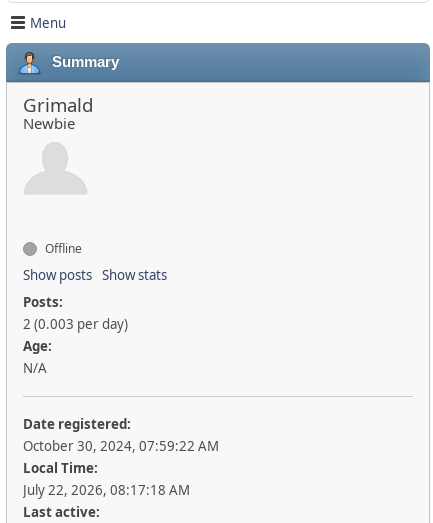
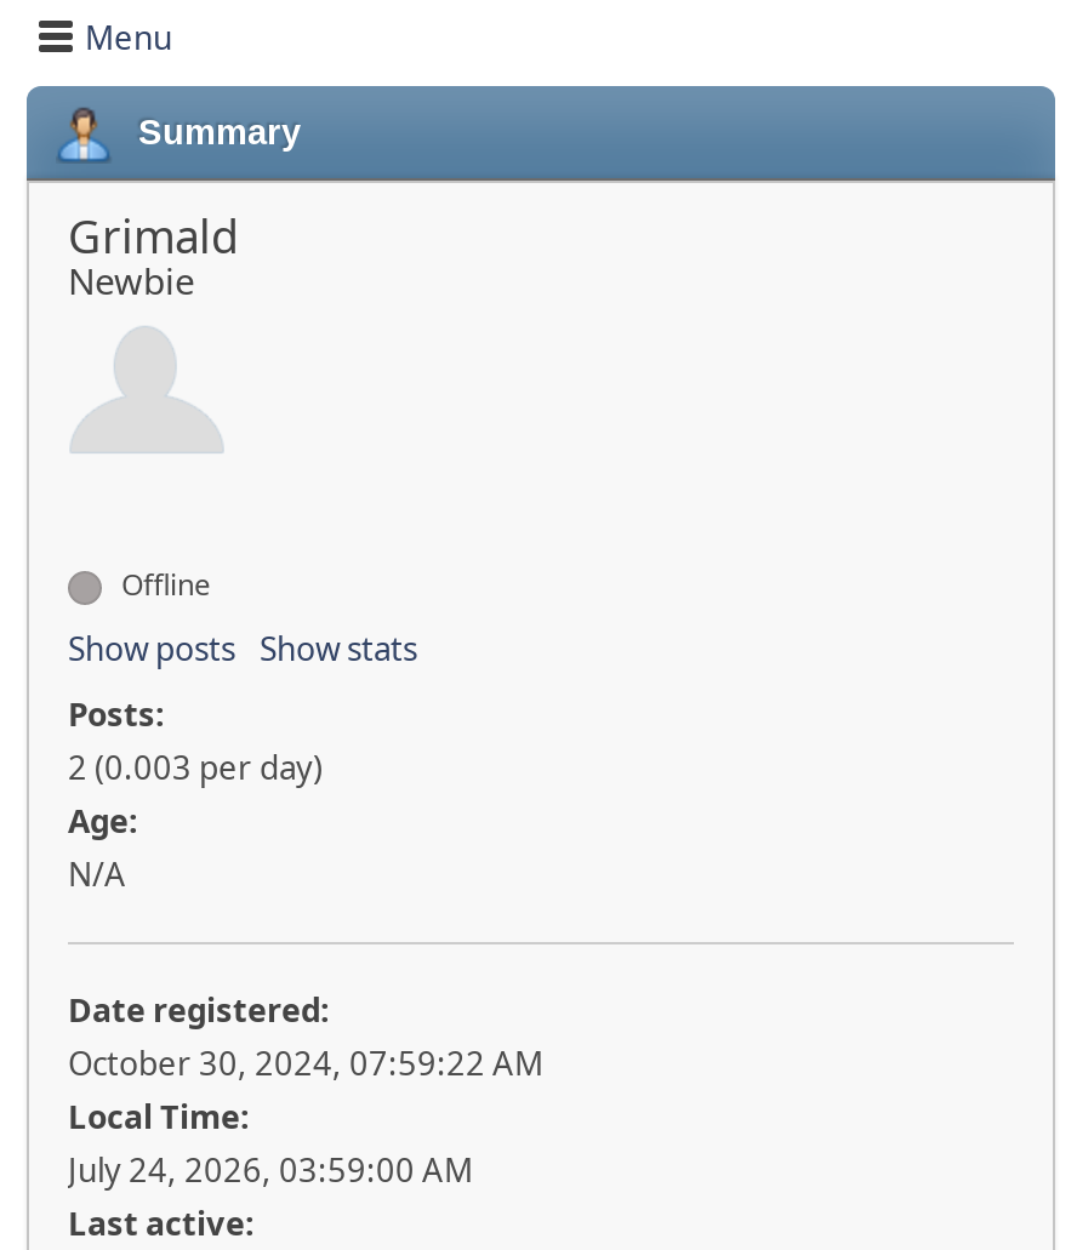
- July 22, 2026, 08:17:18 AM
+ July 24, 2026, 03:59:00 AM
